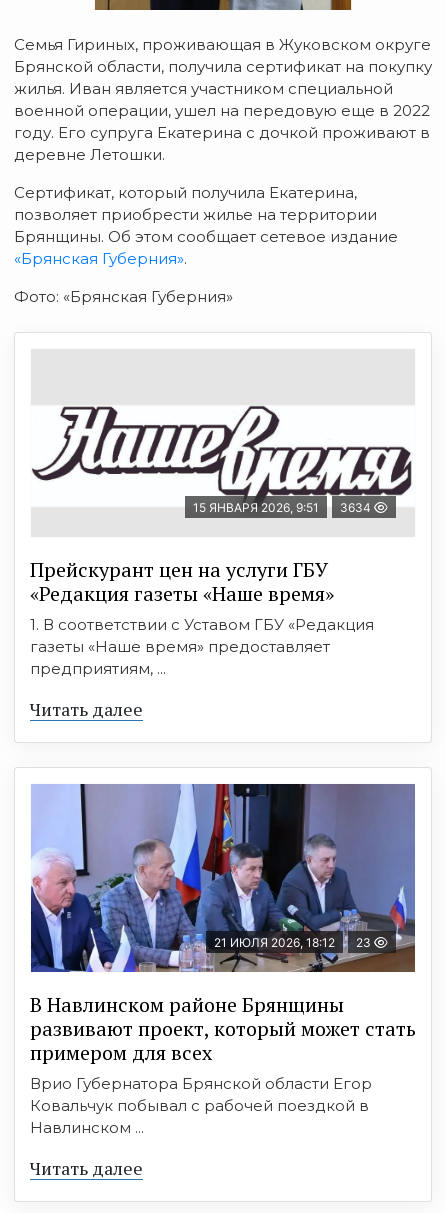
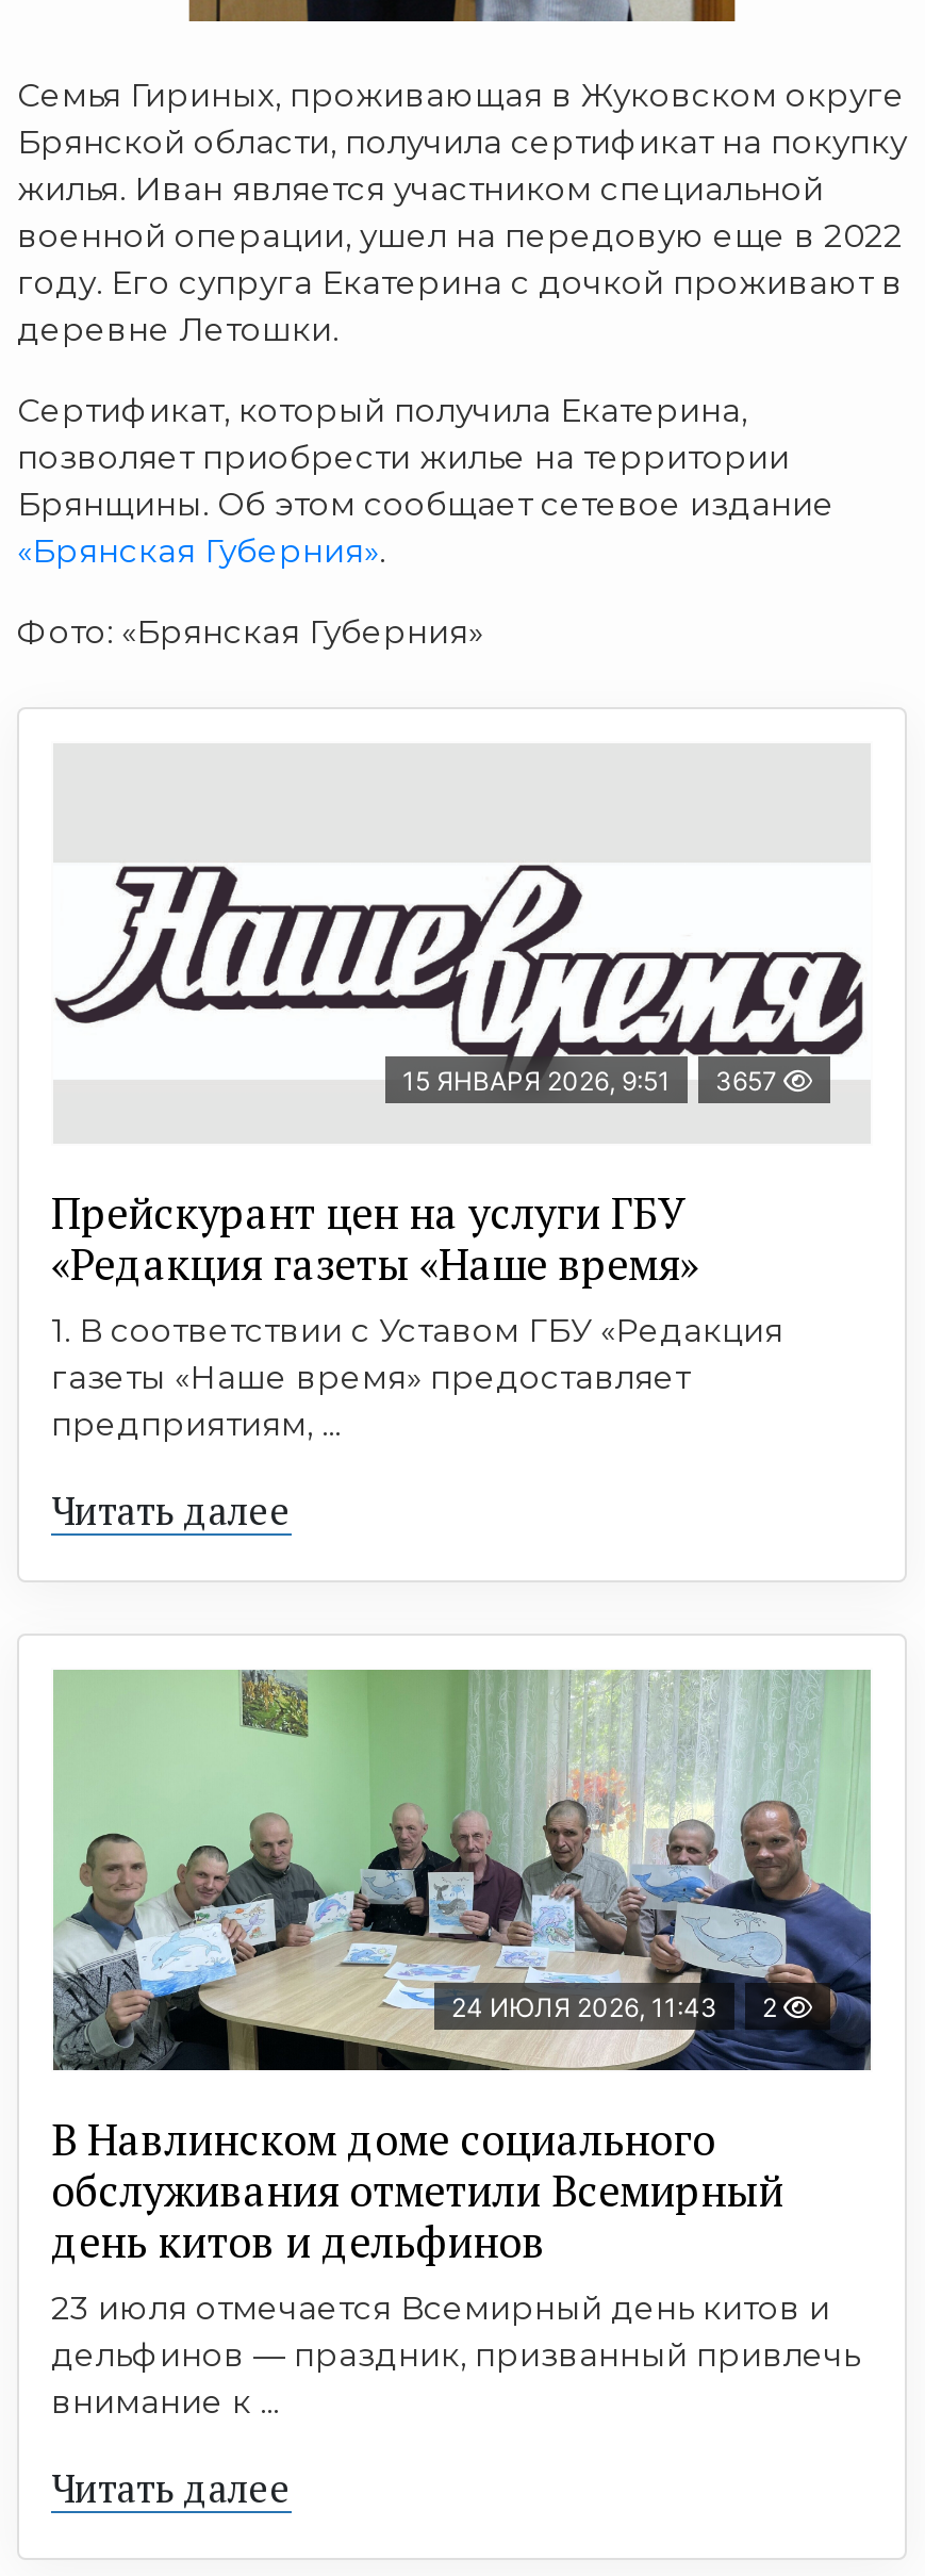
- 15 ЯНВАРЯ 2026, 9:51 3634
+ 15 ЯНВАРЯ 2026, 9:51 3657

- [image]
- 21 ИЮЛЯ 2026, 18:12
- 23
+ [image]
+ 24 ИЮЛЯ 2026, 11:43
+ 2

- В Навлинском районе Брянщины
- развивают проект, который может стать
- примером для всех
- Врио Губернатора Брянской области Егор
- Ковальчук побывал с рабочей поездкой в
- Навлинском ...
+ В Навлинском доме социального
+ обслуживания отметили Всемирный
+ день китов и дельфинов
+ 23 июля отмечается Всемирный день китов и
+ дельфинов — праздник, призванный привлечь
+ внимание к ...
